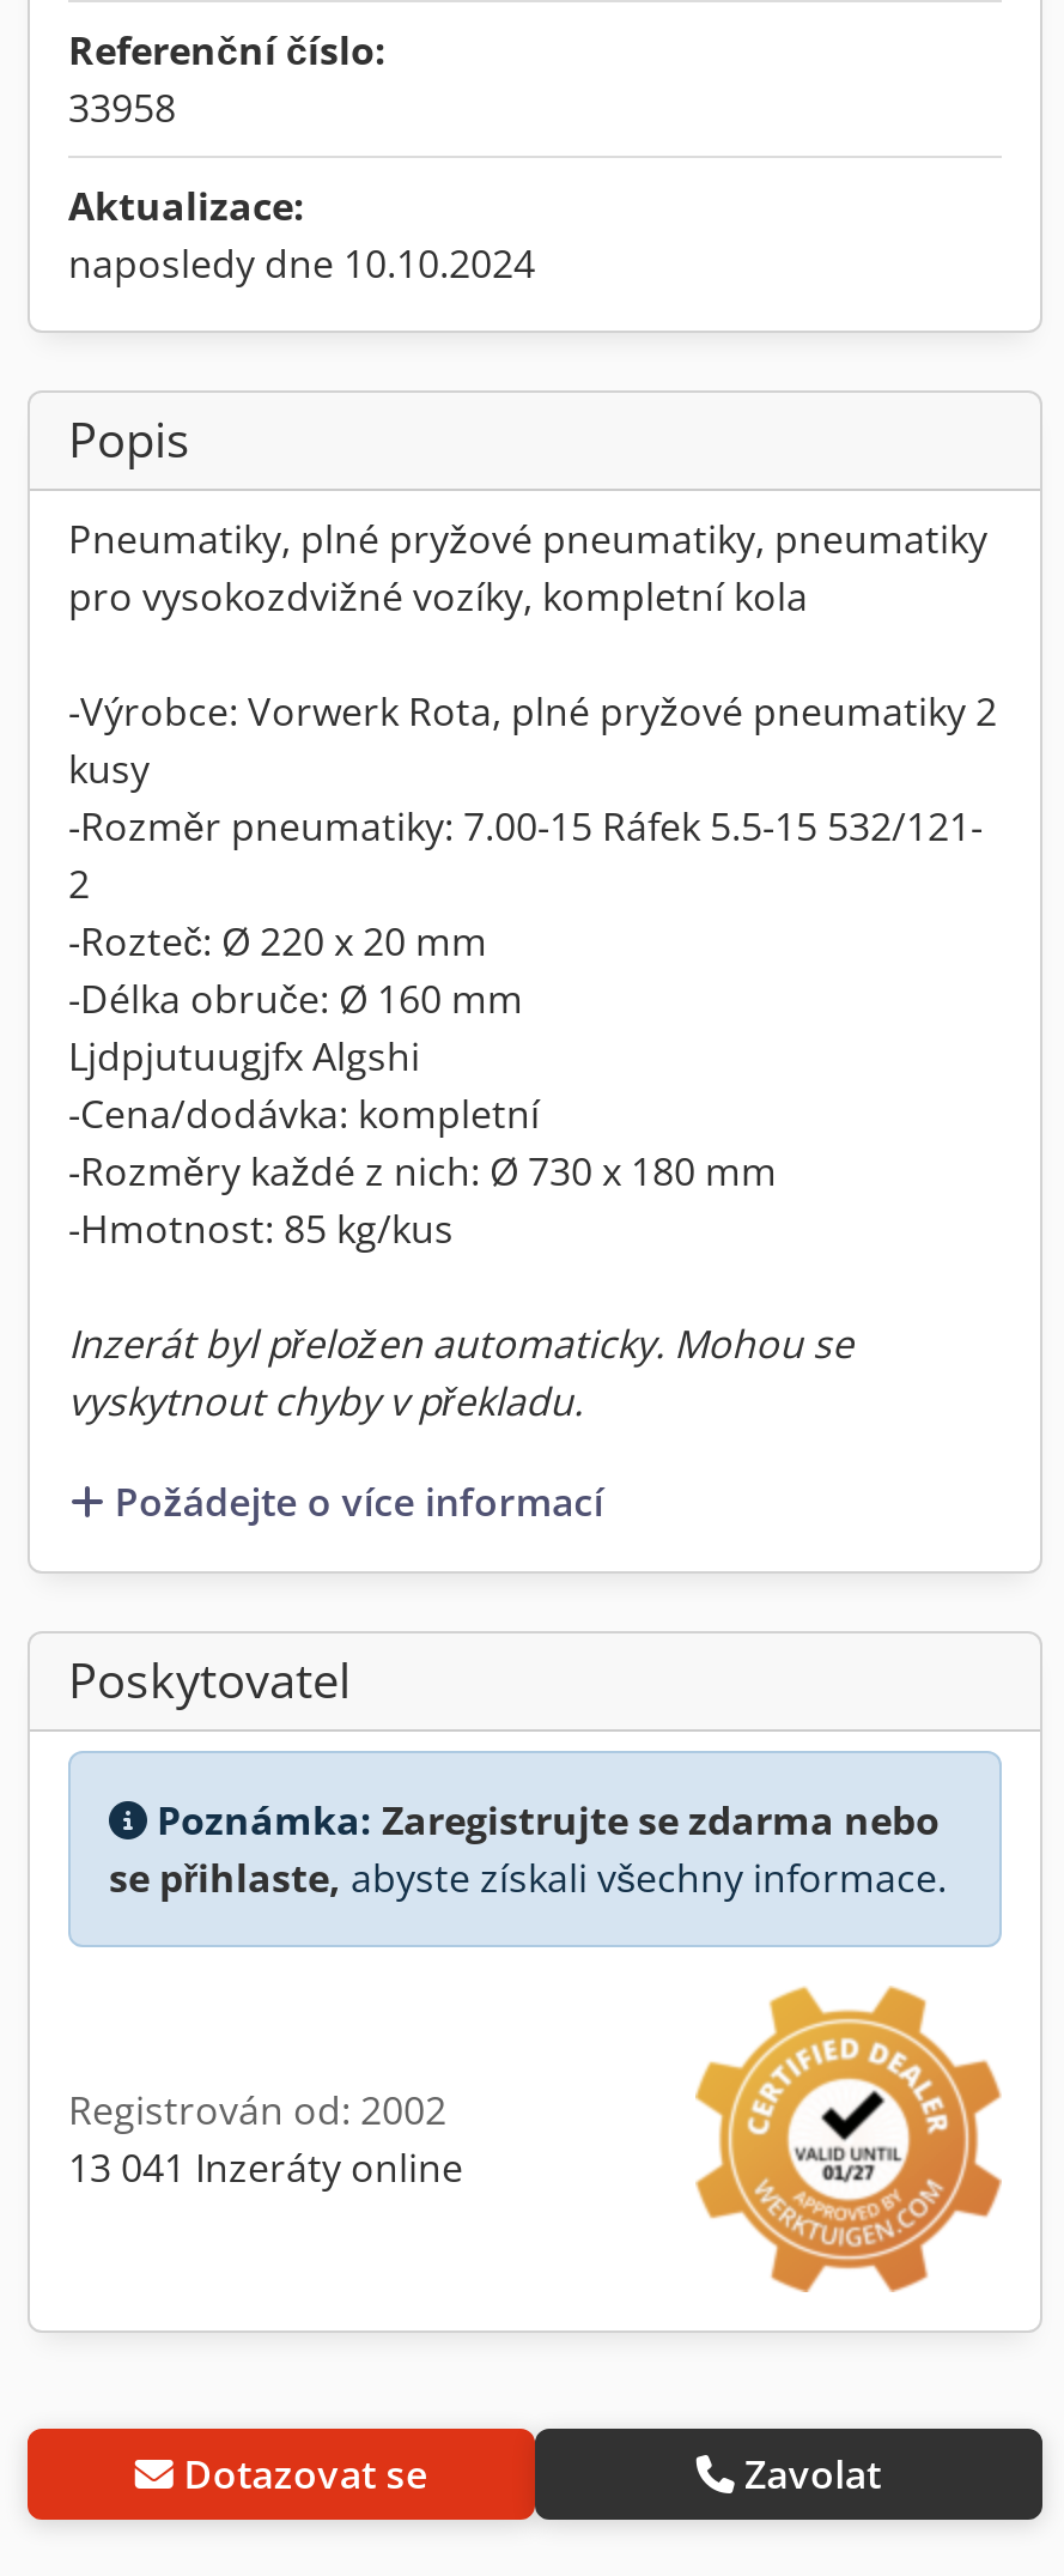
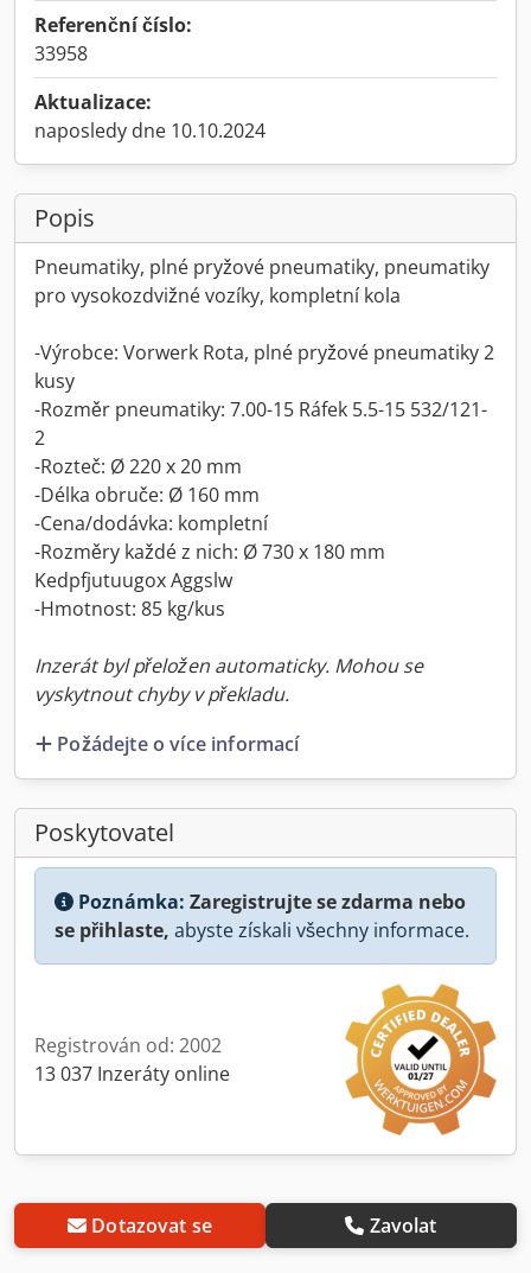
- Ljdpjutuugjfx Algshi

moved up: -Cena/dodávka: kompletní | -Rozměry každé z nich: Ø 730 x 180 mm

+ Kedpfjutuugox Aggslw

- 13 041 Inzeráty online
+ 13 037 Inzeráty online
